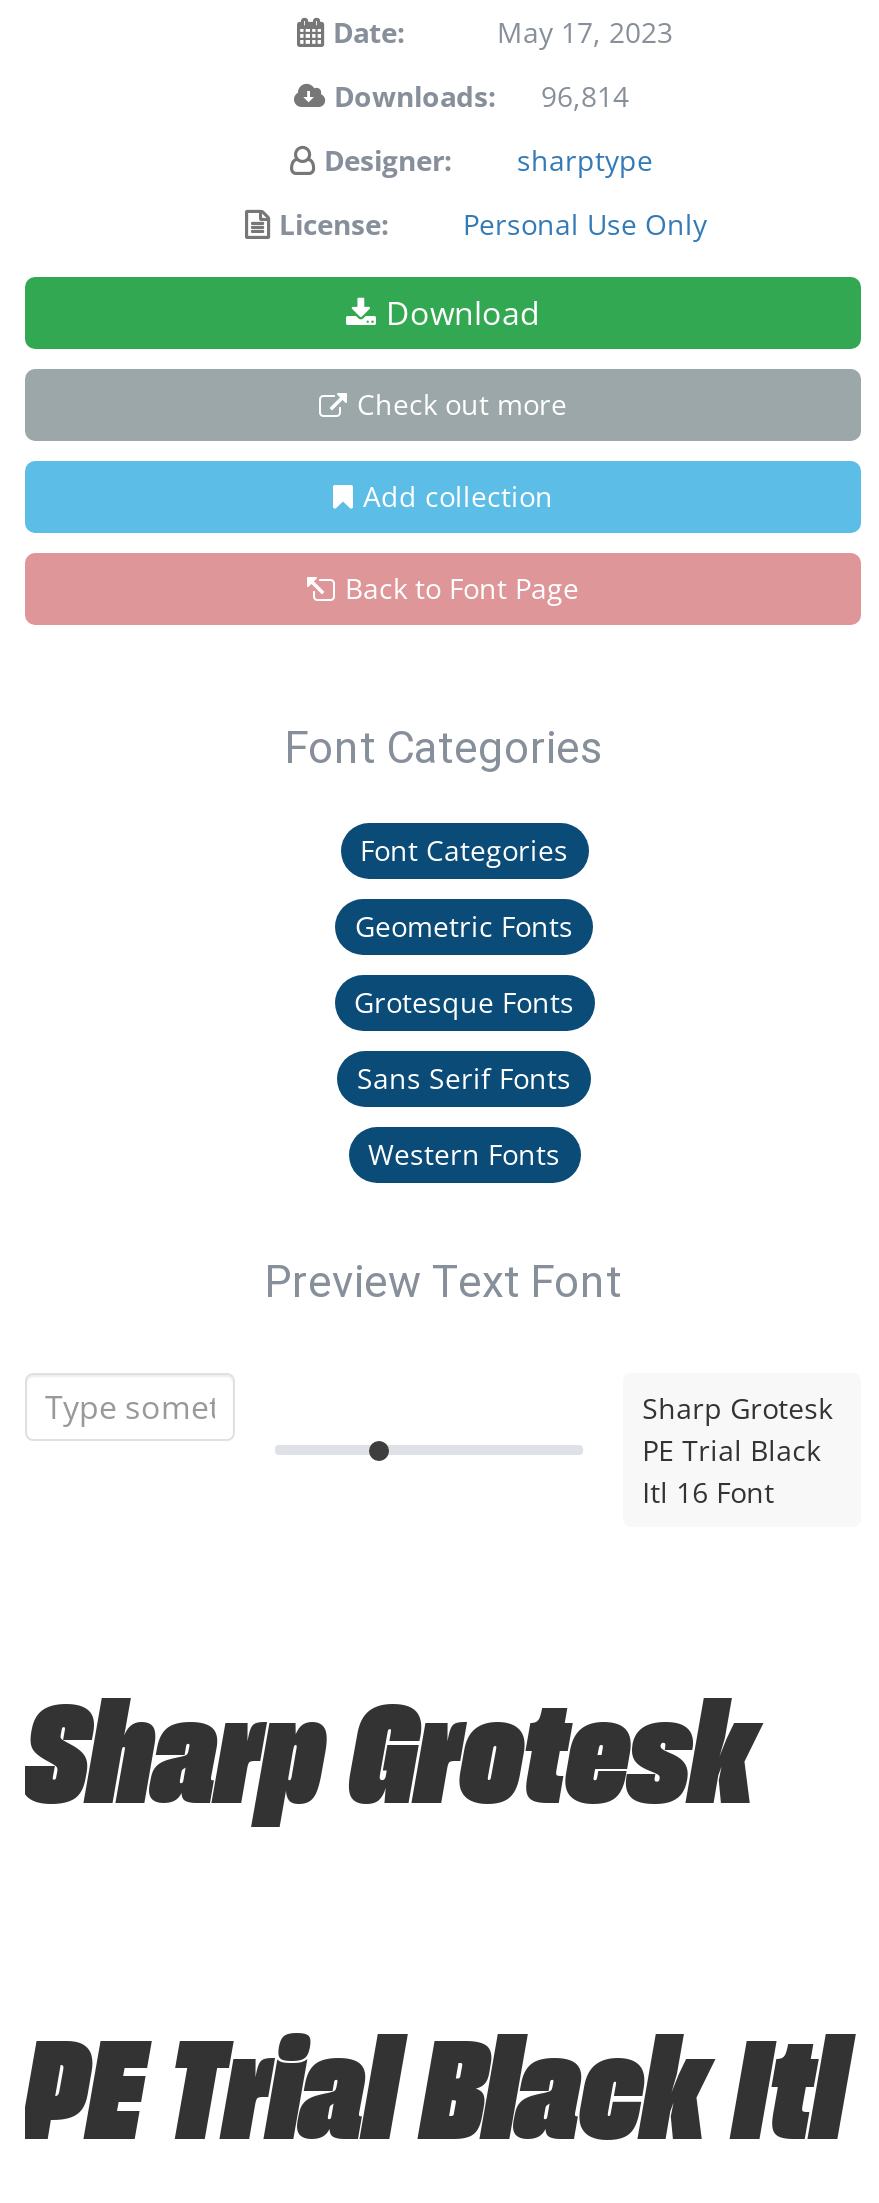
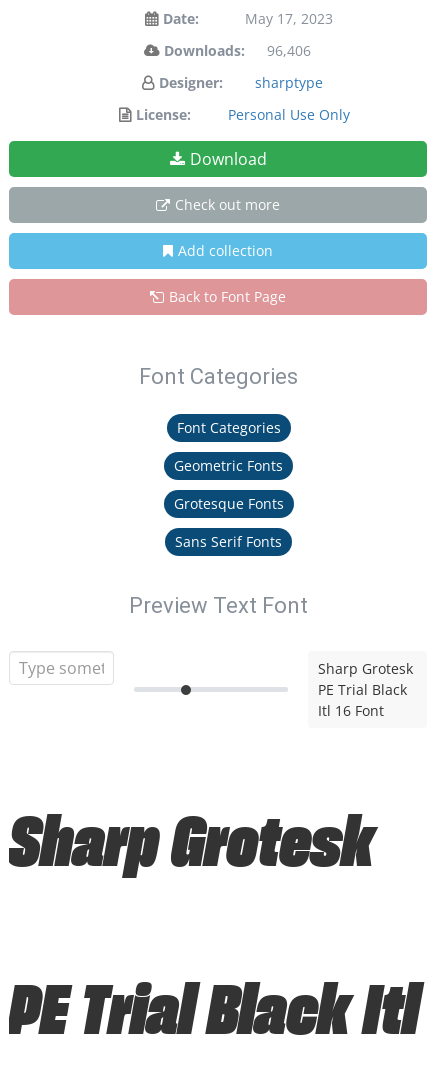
- Downloads: 96,814
+ Downloads: 96,406

- Western Fonts
